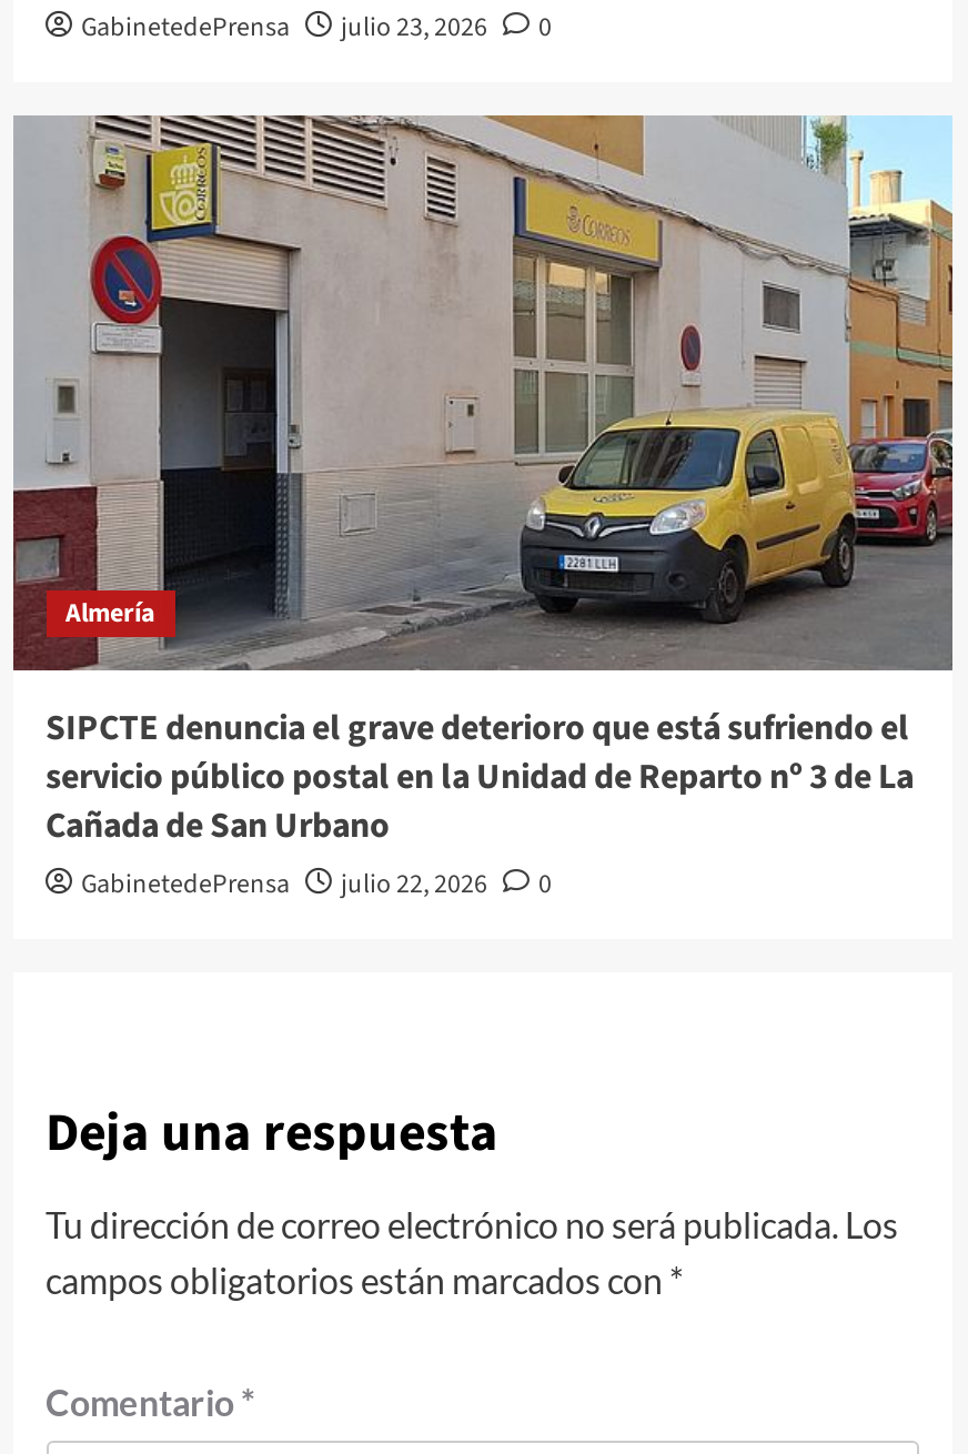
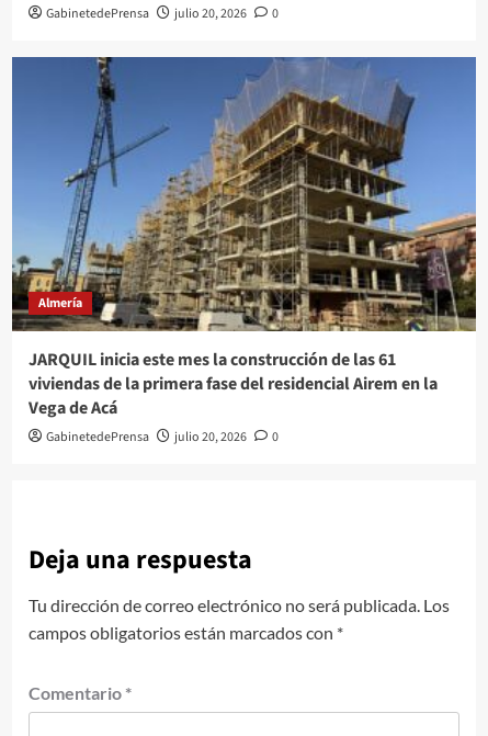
- GabinetedePrensa julio 23, 2026 0
+ GabinetedePrensa julio 20, 2026 0

- [image]
- SIPCTE denuncia el grave deterioro que está sufriendo el
- servicio público postal en la Unidad de Reparto nº 3 de La
- Cañada de San Urbano
+ [image]
+ JARQUIL inicia este mes la construcción de las 61
+ viviendas de la primera fase del residencial Airem en la
+ Vega de Acá

- GabinetedePrensa julio 22, 2026 0
+ GabinetedePrensa julio 20, 2026 0
